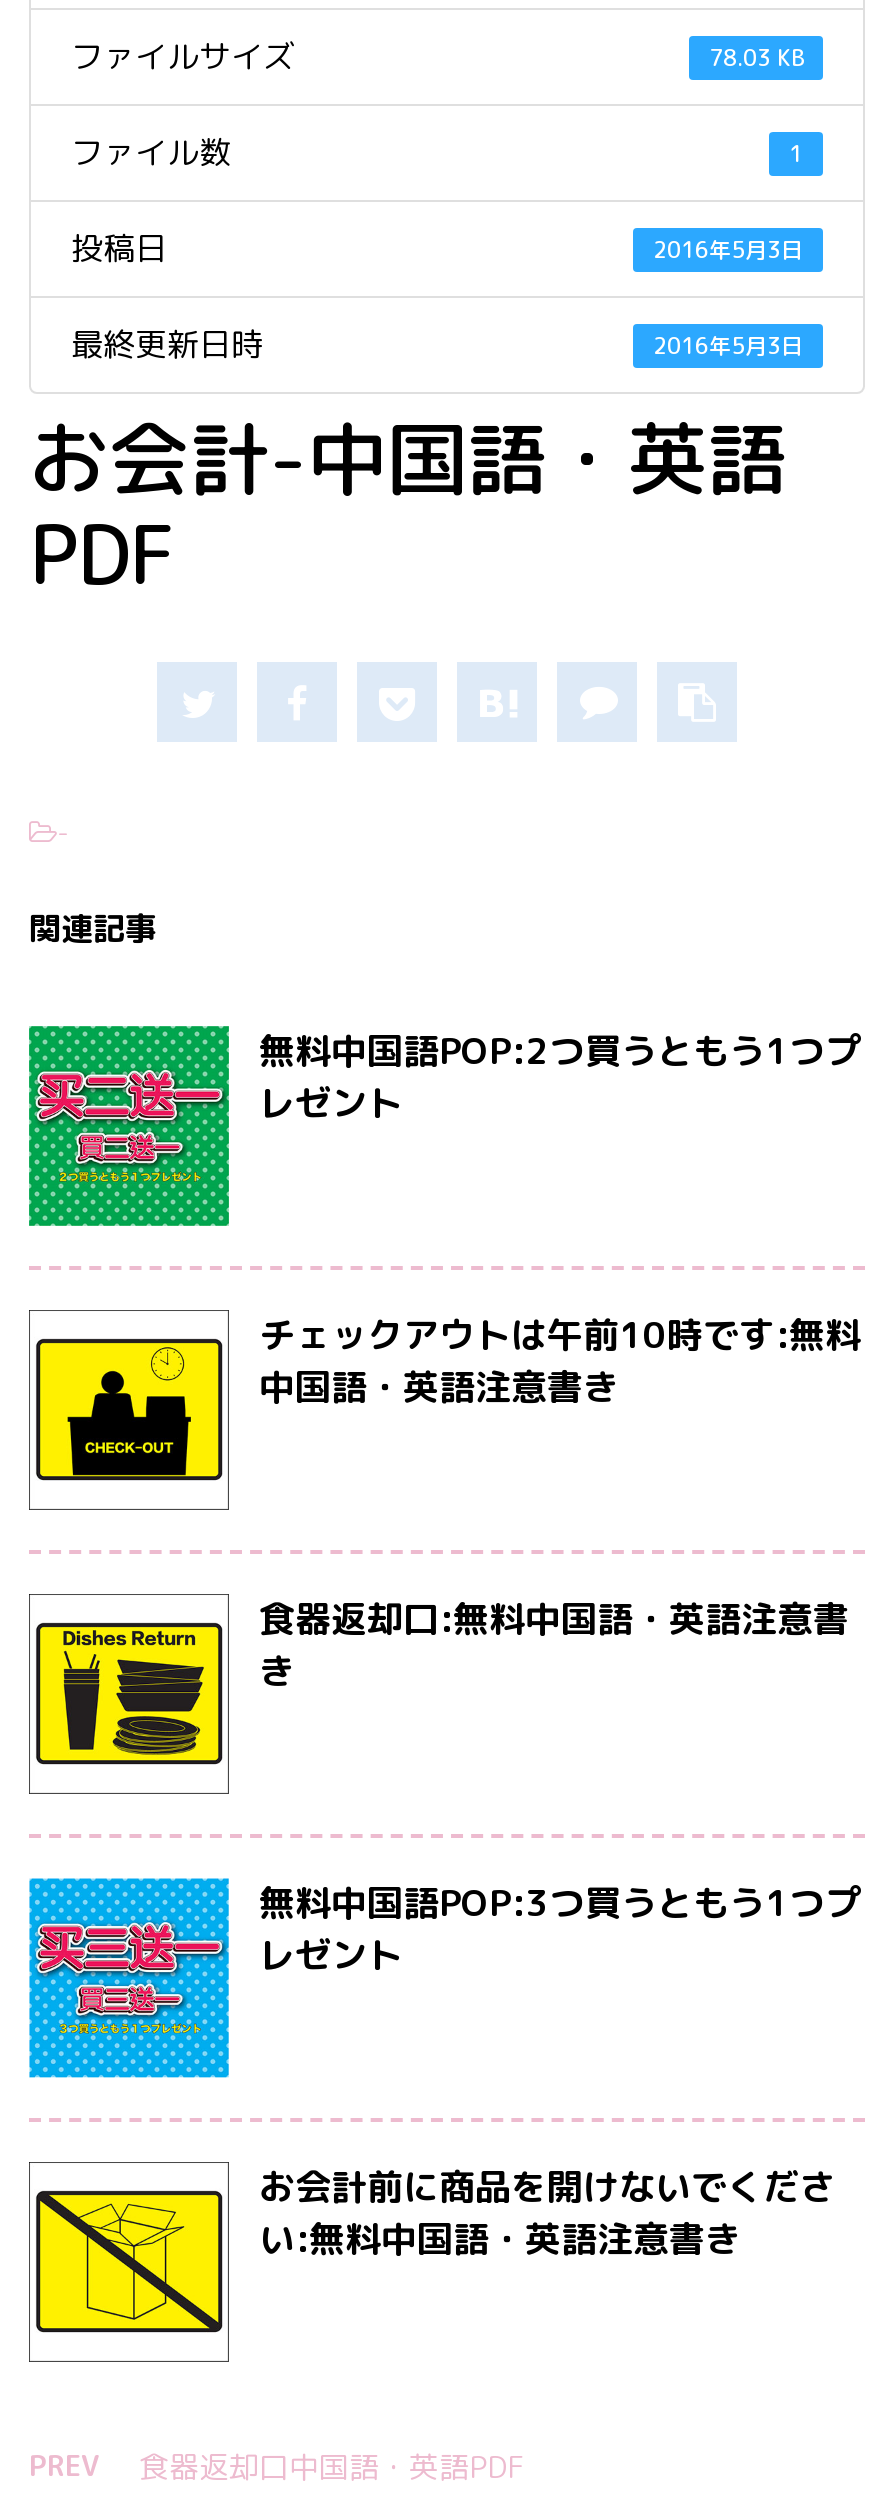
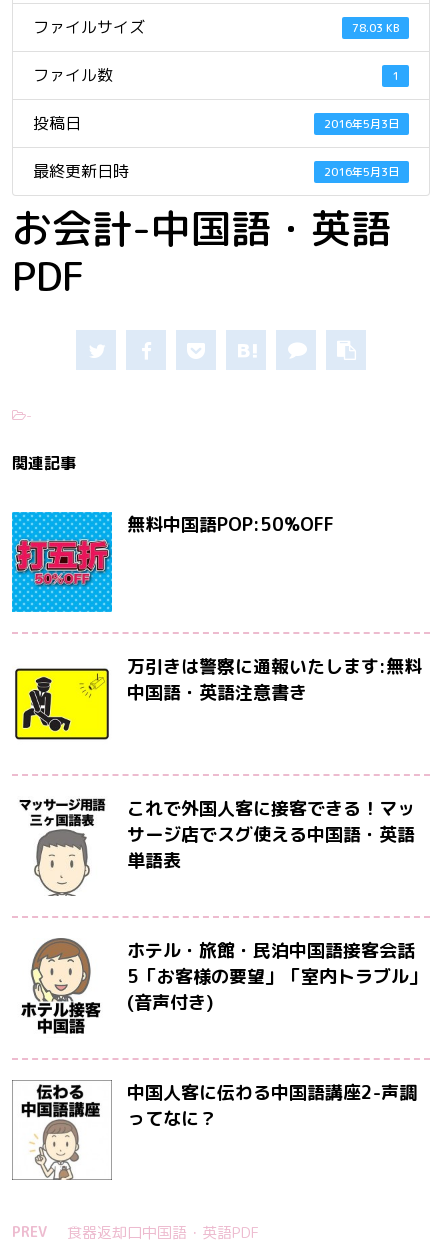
- [image]
- 無料中国語POP:2つ買うともう1つプ
- レゼント
+ [image]
+ 無料中国語POP:50%OFF

- [image]
- チェックアウトは午前10時です:無料
+ [image]
+ 万引きは警察に通報いたします:無料

- [image]
- 食器返却口:無料中国語・英語注意書
- き
+ [image]
+ これで外国人客に接客できる！マッ
+ サージ店でスグ使える中国語・英語
+ 単語表

- [image]
- 無料中国語POP:3つ買うともう1つプ
- レゼント
+ [image]
+ ホテル・旅館・民泊中国語接客会話
+ 5「お客様の要望」「室内トラブル」
+ (音声付き)

- [image]
- お会計前に商品を開けないでくださ
- い:無料中国語・英語注意書き
+ [image]
+ 中国人客に伝わる中国語講座2-声調
+ ってなに？
